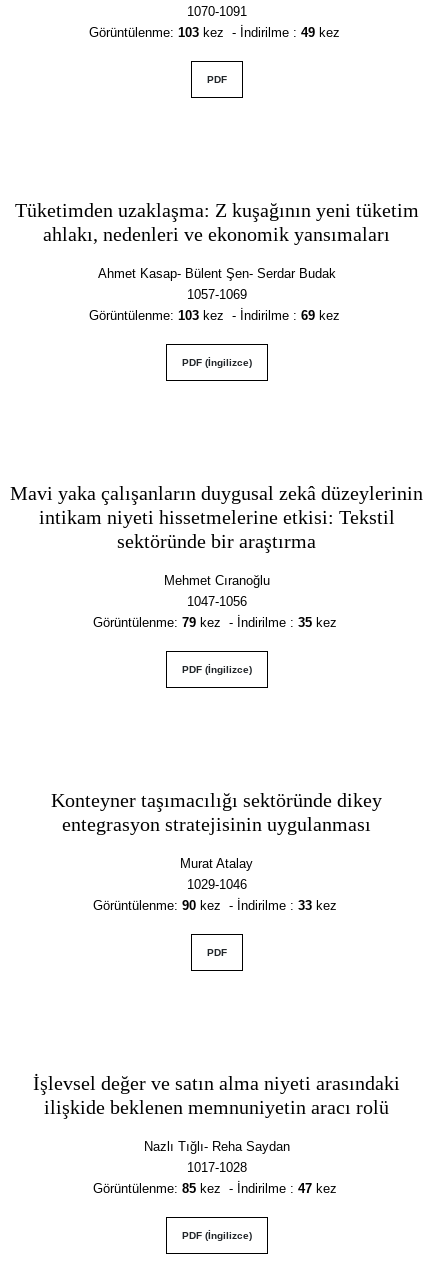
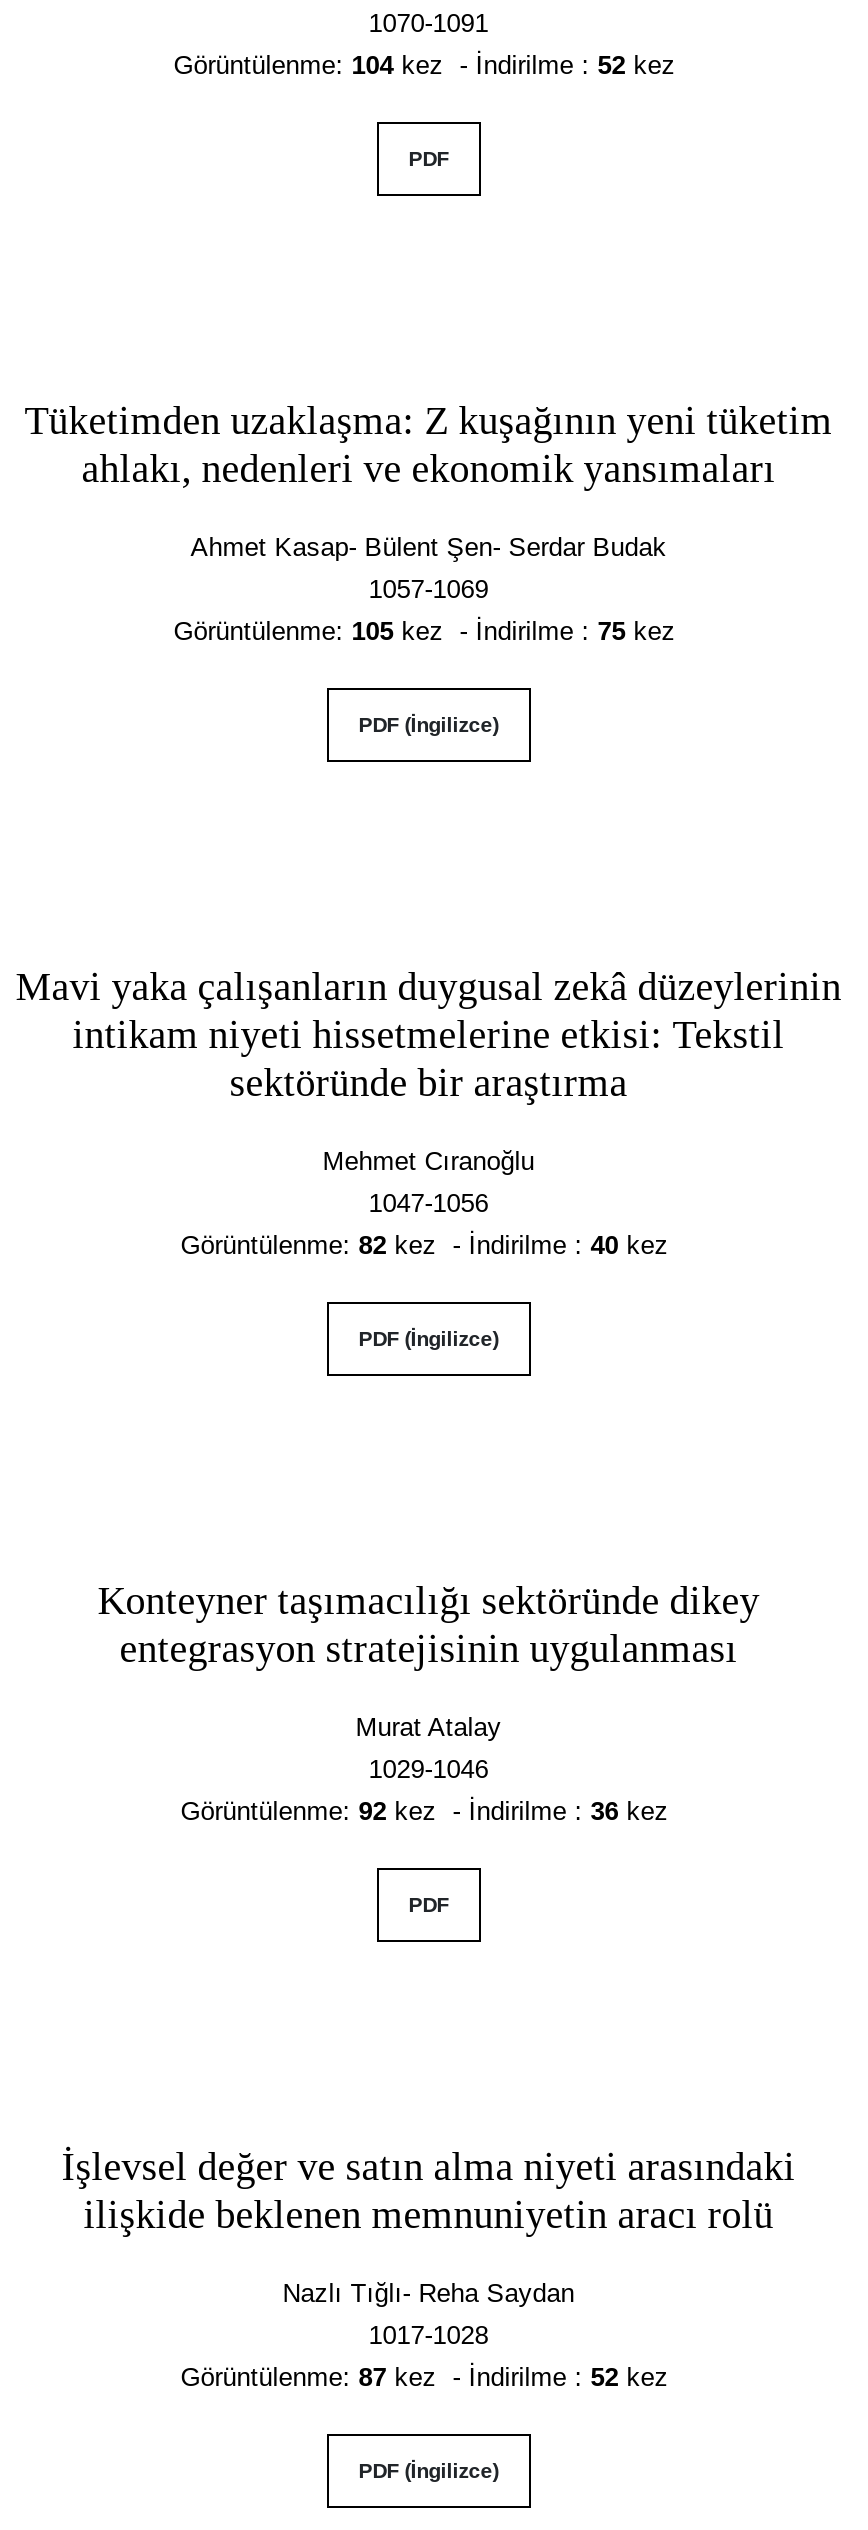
- Görüntülenme: 103 kez - İndirilme : 49 kez
+ Görüntülenme: 104 kez - İndirilme : 52 kez

- Görüntülenme: 103 kez - İndirilme : 69 kez
+ Görüntülenme: 105 kez - İndirilme : 75 kez

- Görüntülenme: 79 kez - İndirilme : 35 kez
+ Görüntülenme: 82 kez - İndirilme : 40 kez

- Görüntülenme: 90 kez - İndirilme : 33 kez
+ Görüntülenme: 92 kez - İndirilme : 36 kez

- Görüntülenme: 85 kez - İndirilme : 47 kez
+ Görüntülenme: 87 kez - İndirilme : 52 kez
